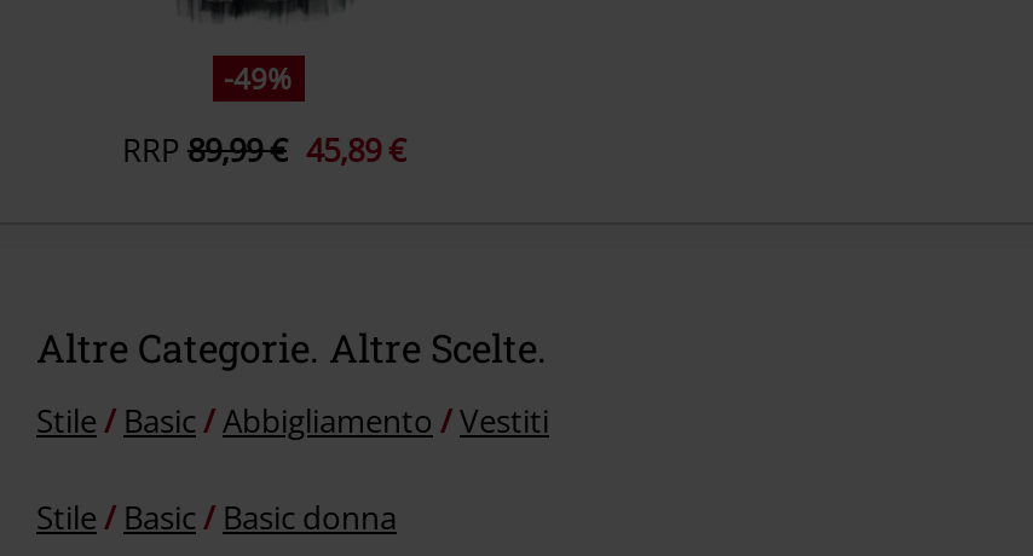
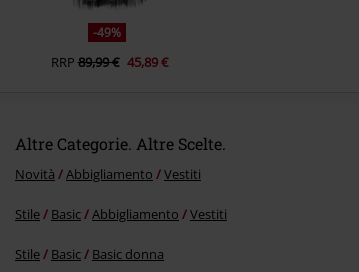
+ Novità
+ Abbigliamento
+ Vestiti
